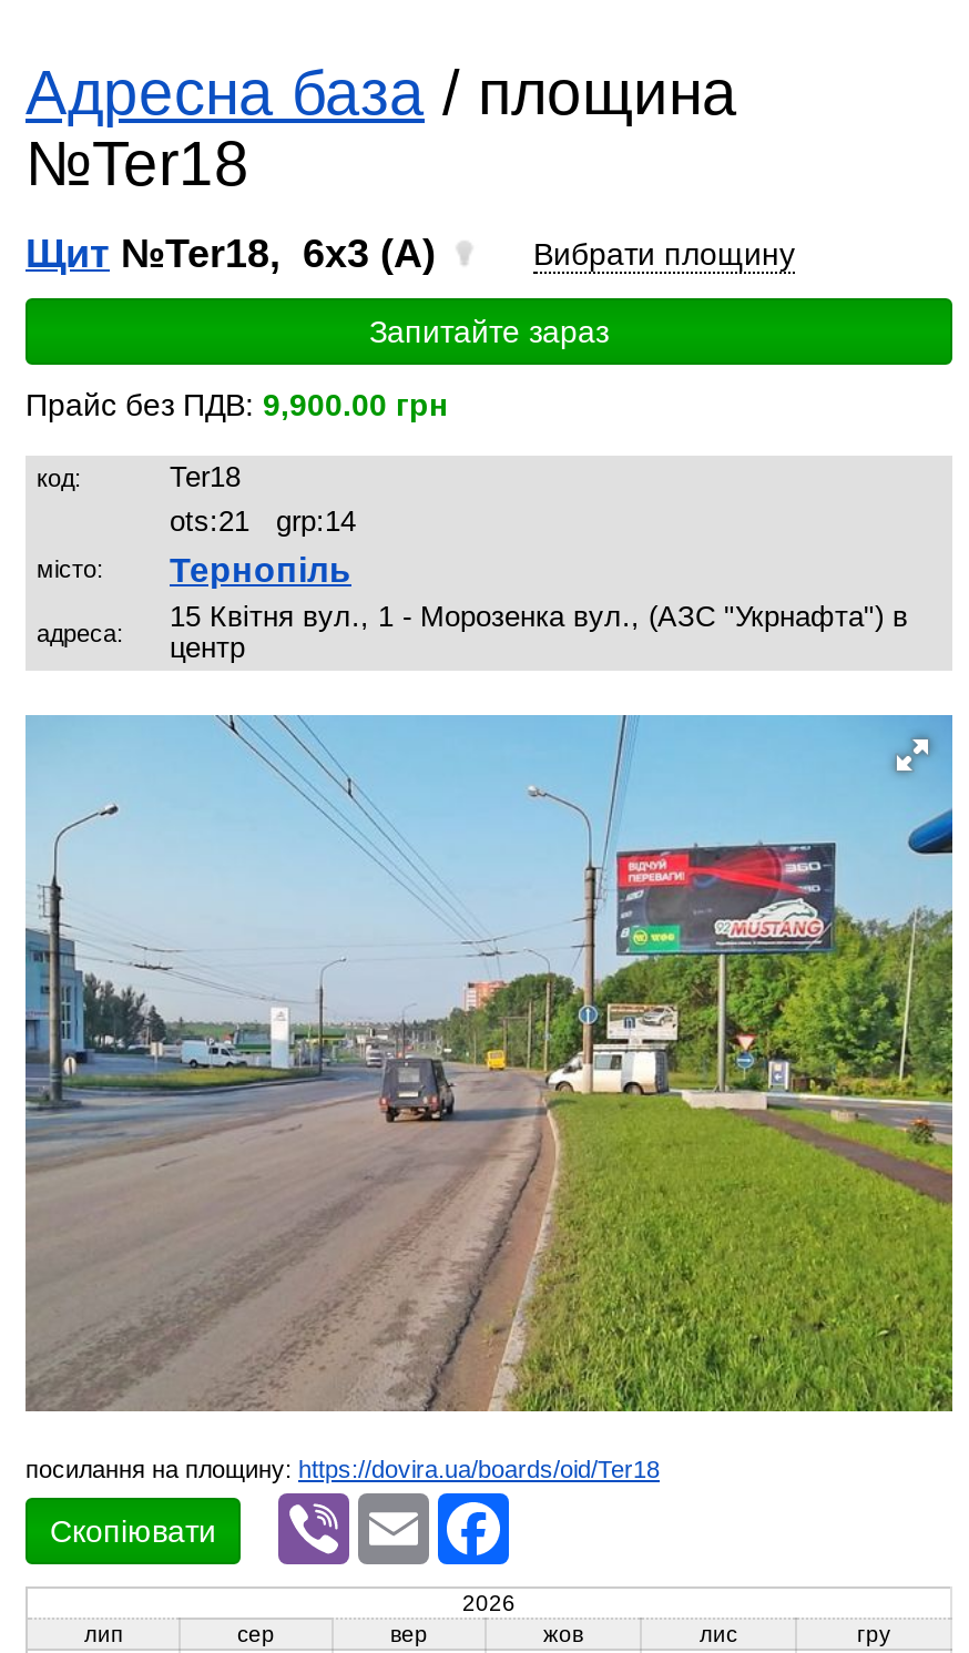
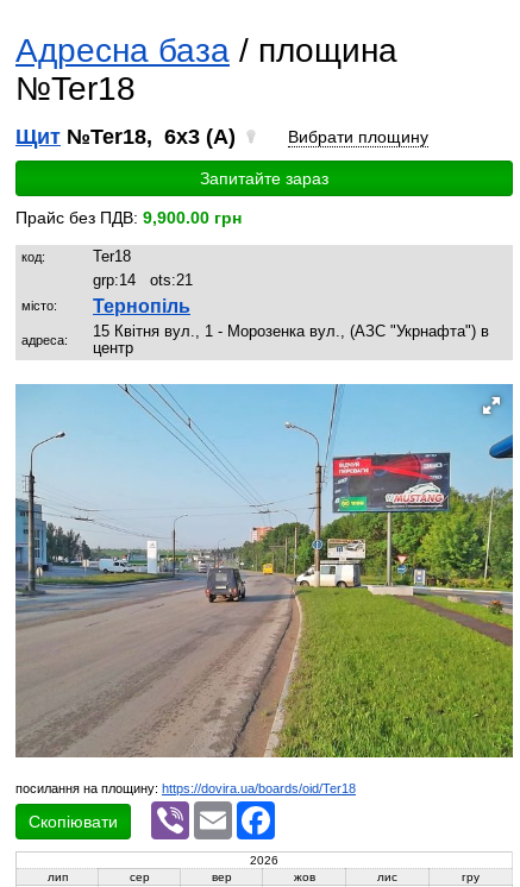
- ots:21 grp:14
+ grp:14 ots:21
